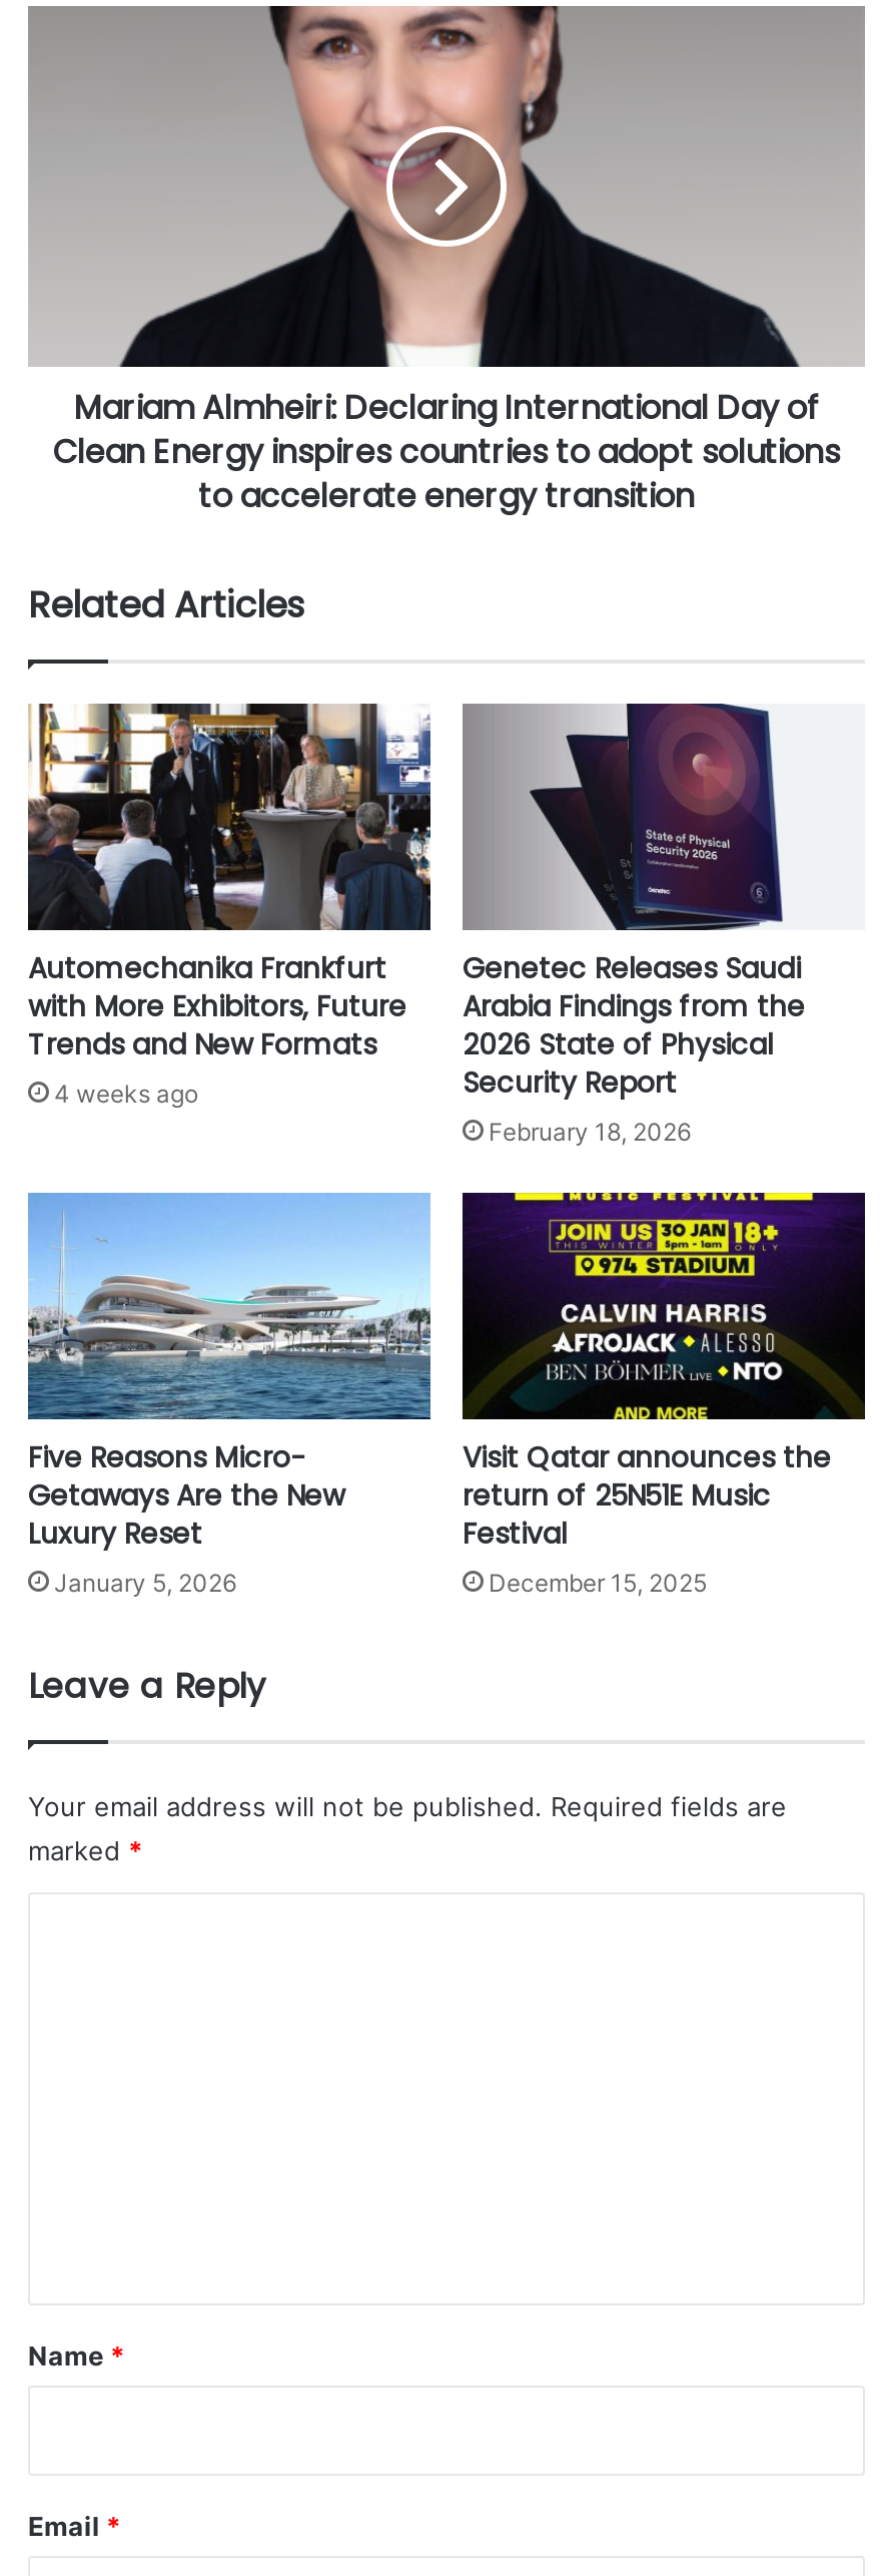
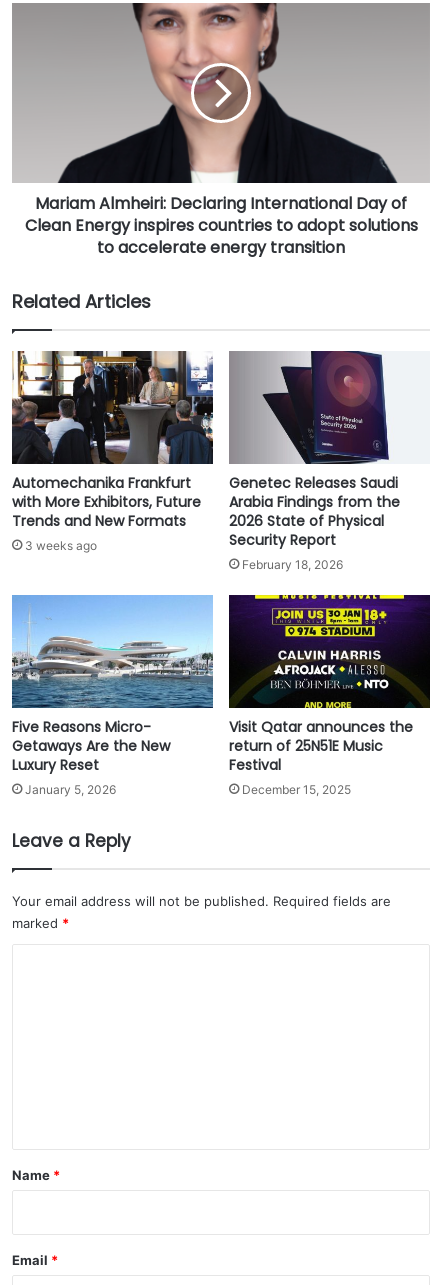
- 4 weeks ago
+ 3 weeks ago
